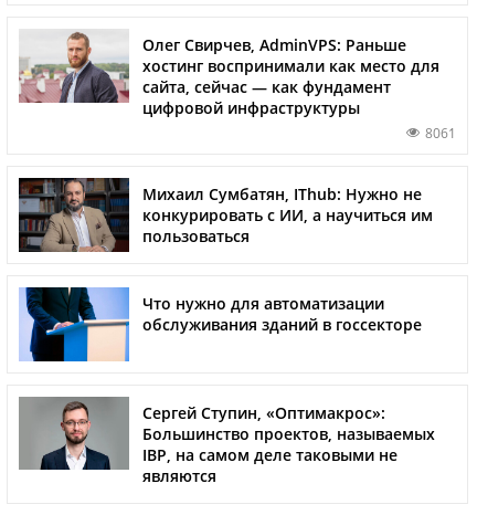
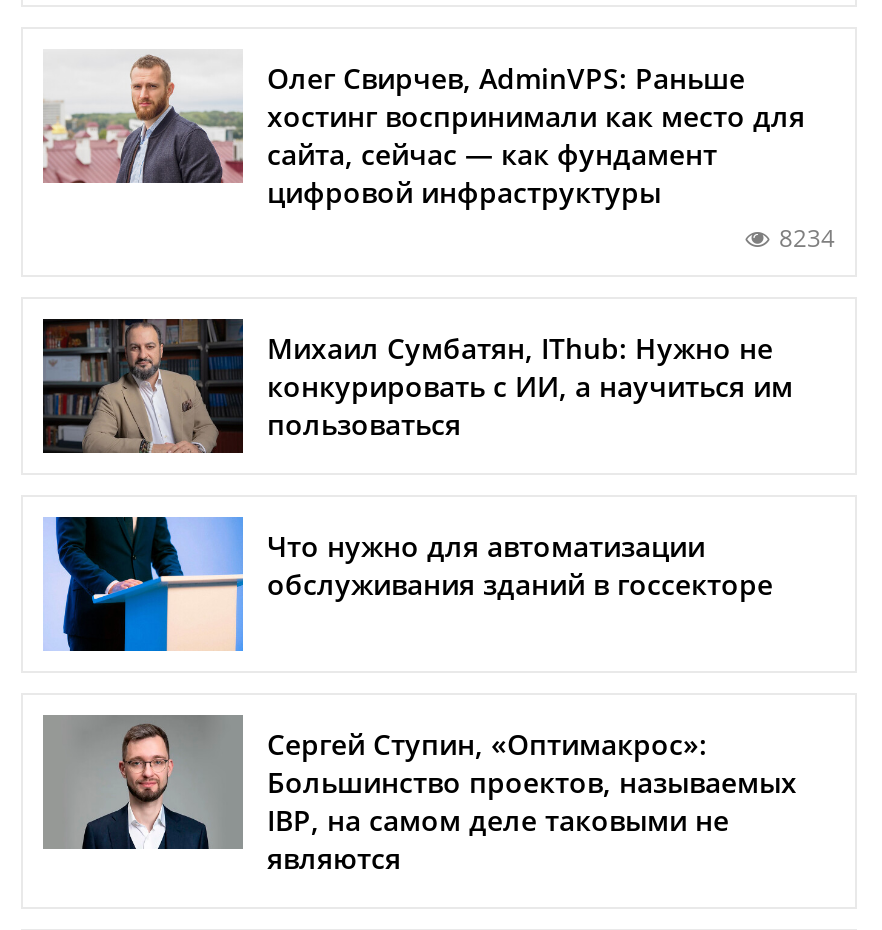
- 8061
+ 8234
